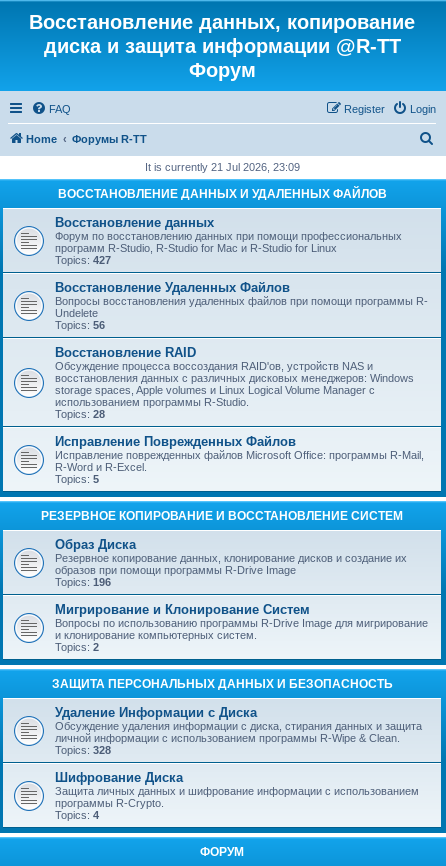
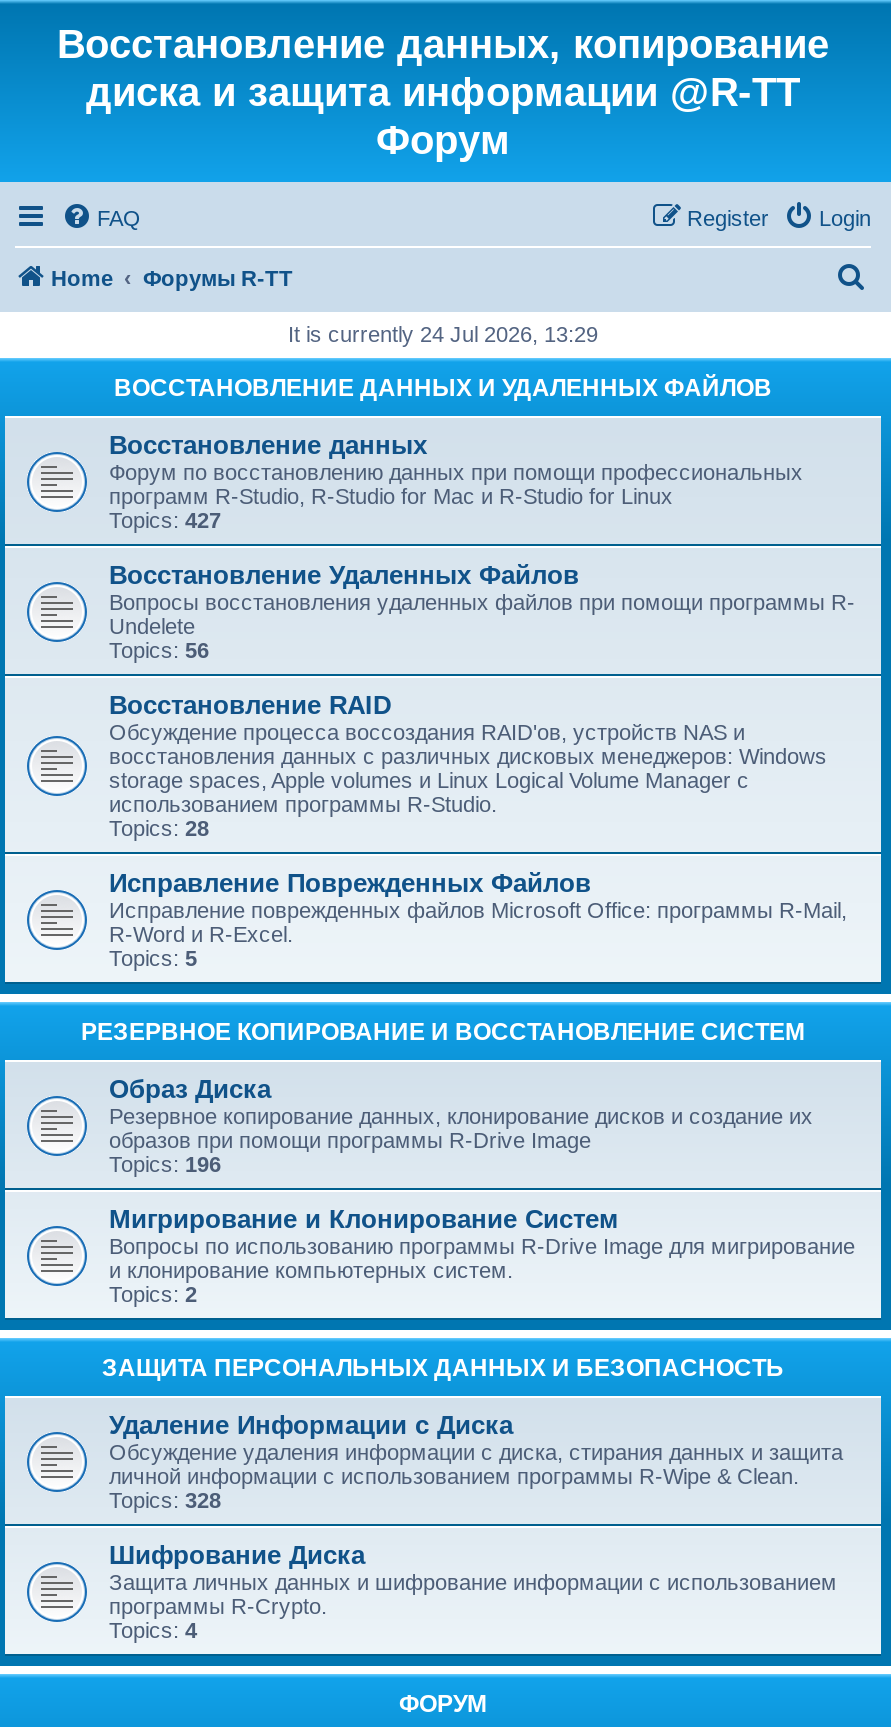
- It is currently 21 Jul 2026, 23:09
+ It is currently 24 Jul 2026, 13:29
